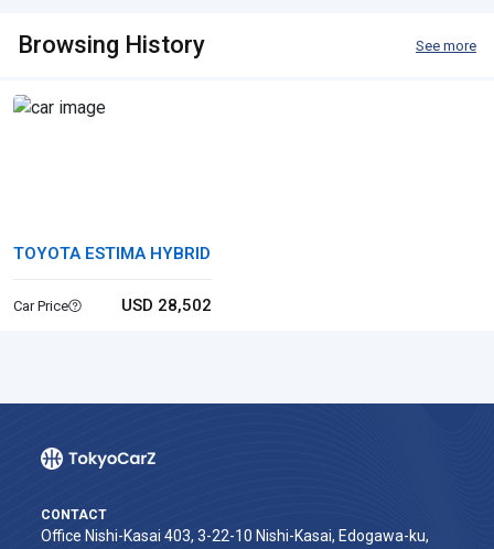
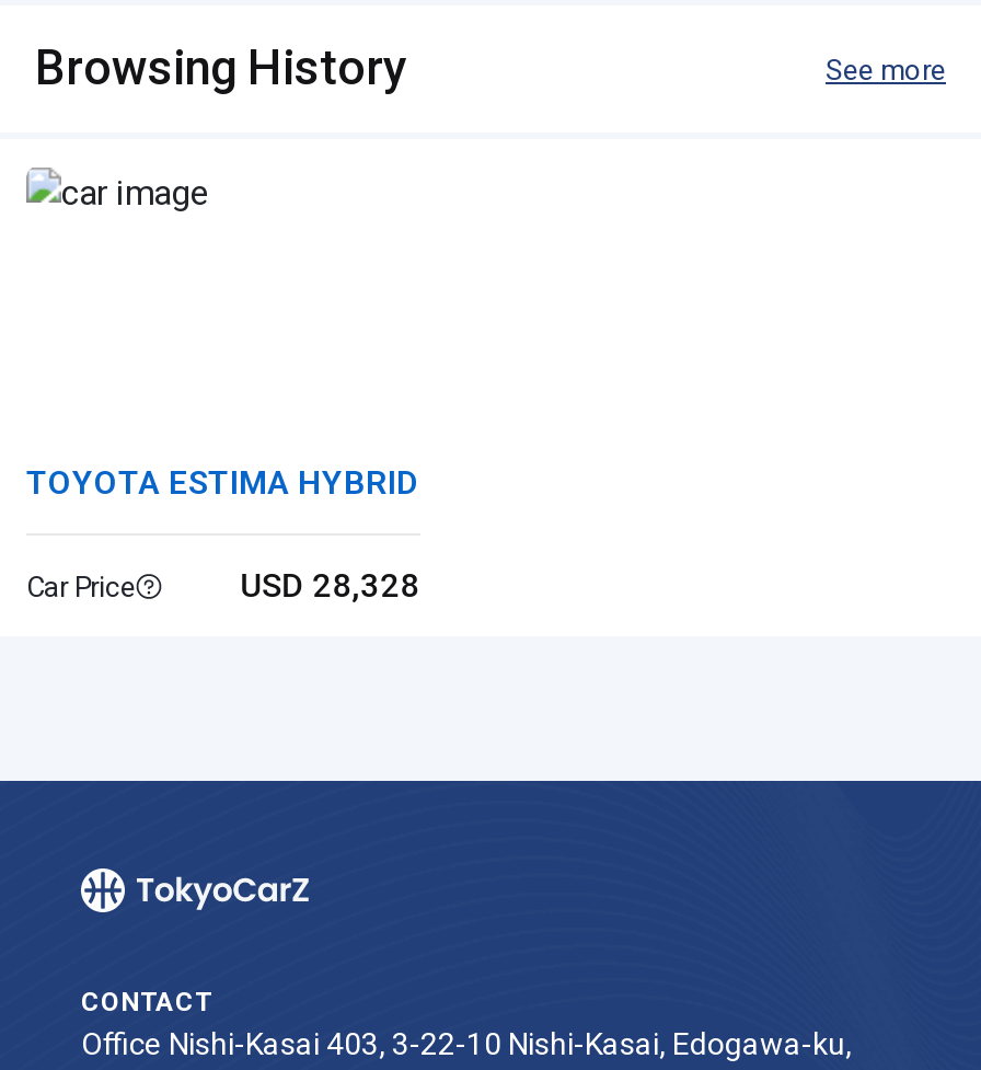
- USD 28,502
+ USD 28,328
